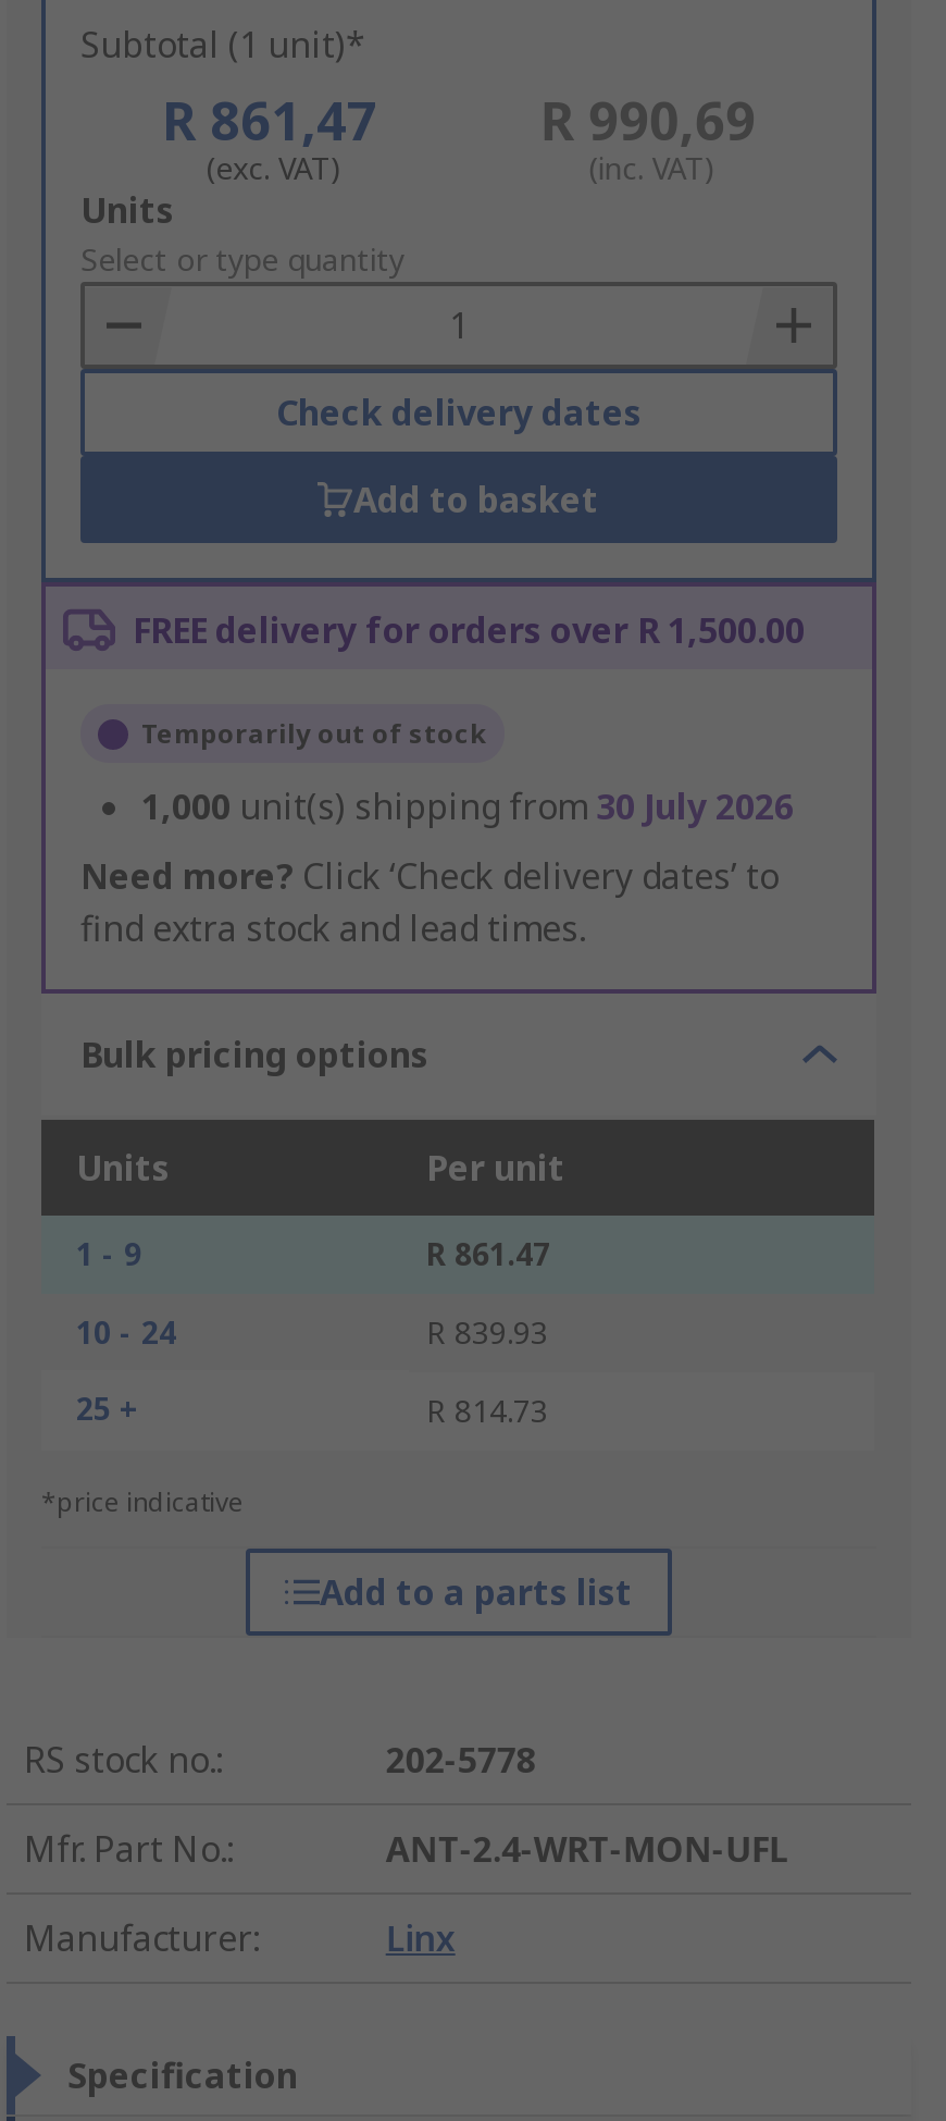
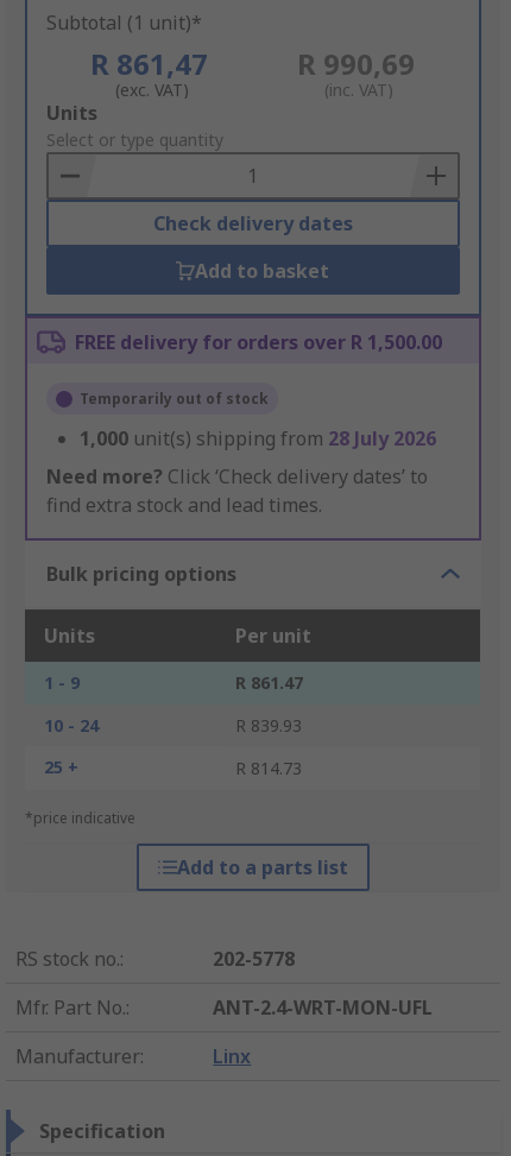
- 1,000 unit(s) shipping from 30 July 2026
+ 1,000 unit(s) shipping from 28 July 2026
